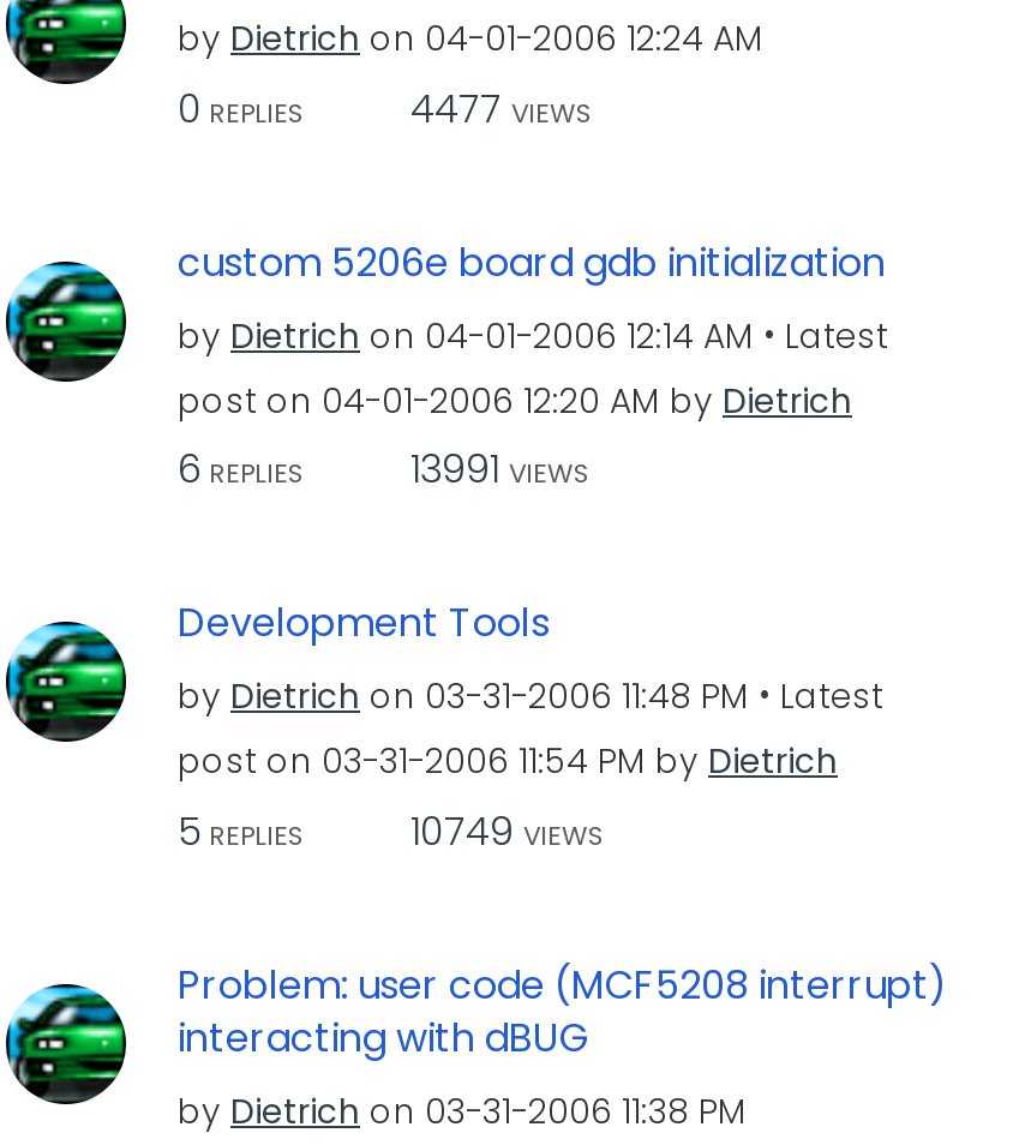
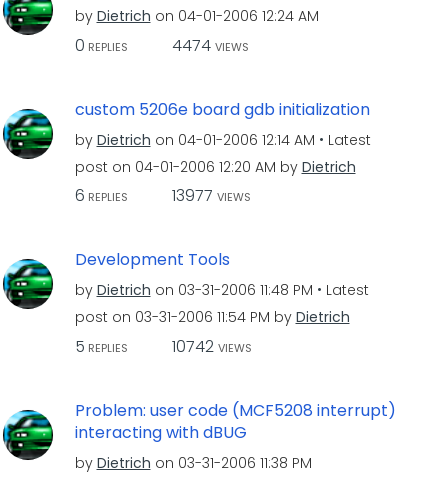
- 4477 VIEWS
+ 4474 VIEWS

- 6 REPLIES 13991 VIEWS
+ 6 REPLIES 13977 VIEWS

- 5 REPLIES 10749 VIEWS
+ 5 REPLIES 10742 VIEWS
